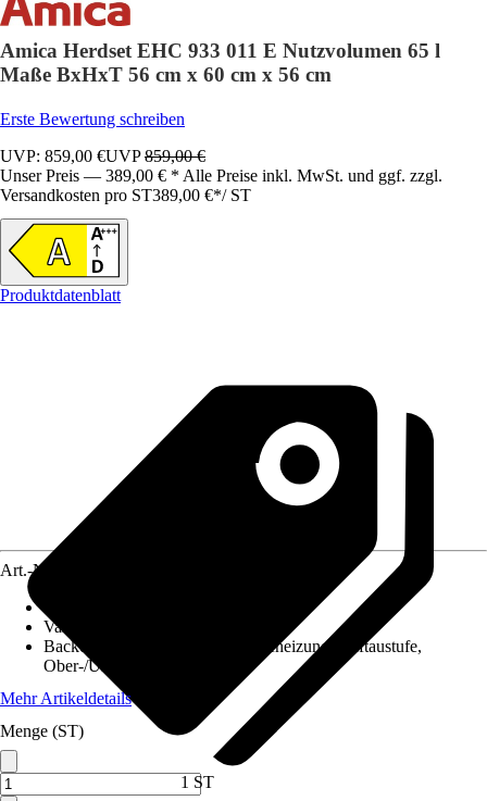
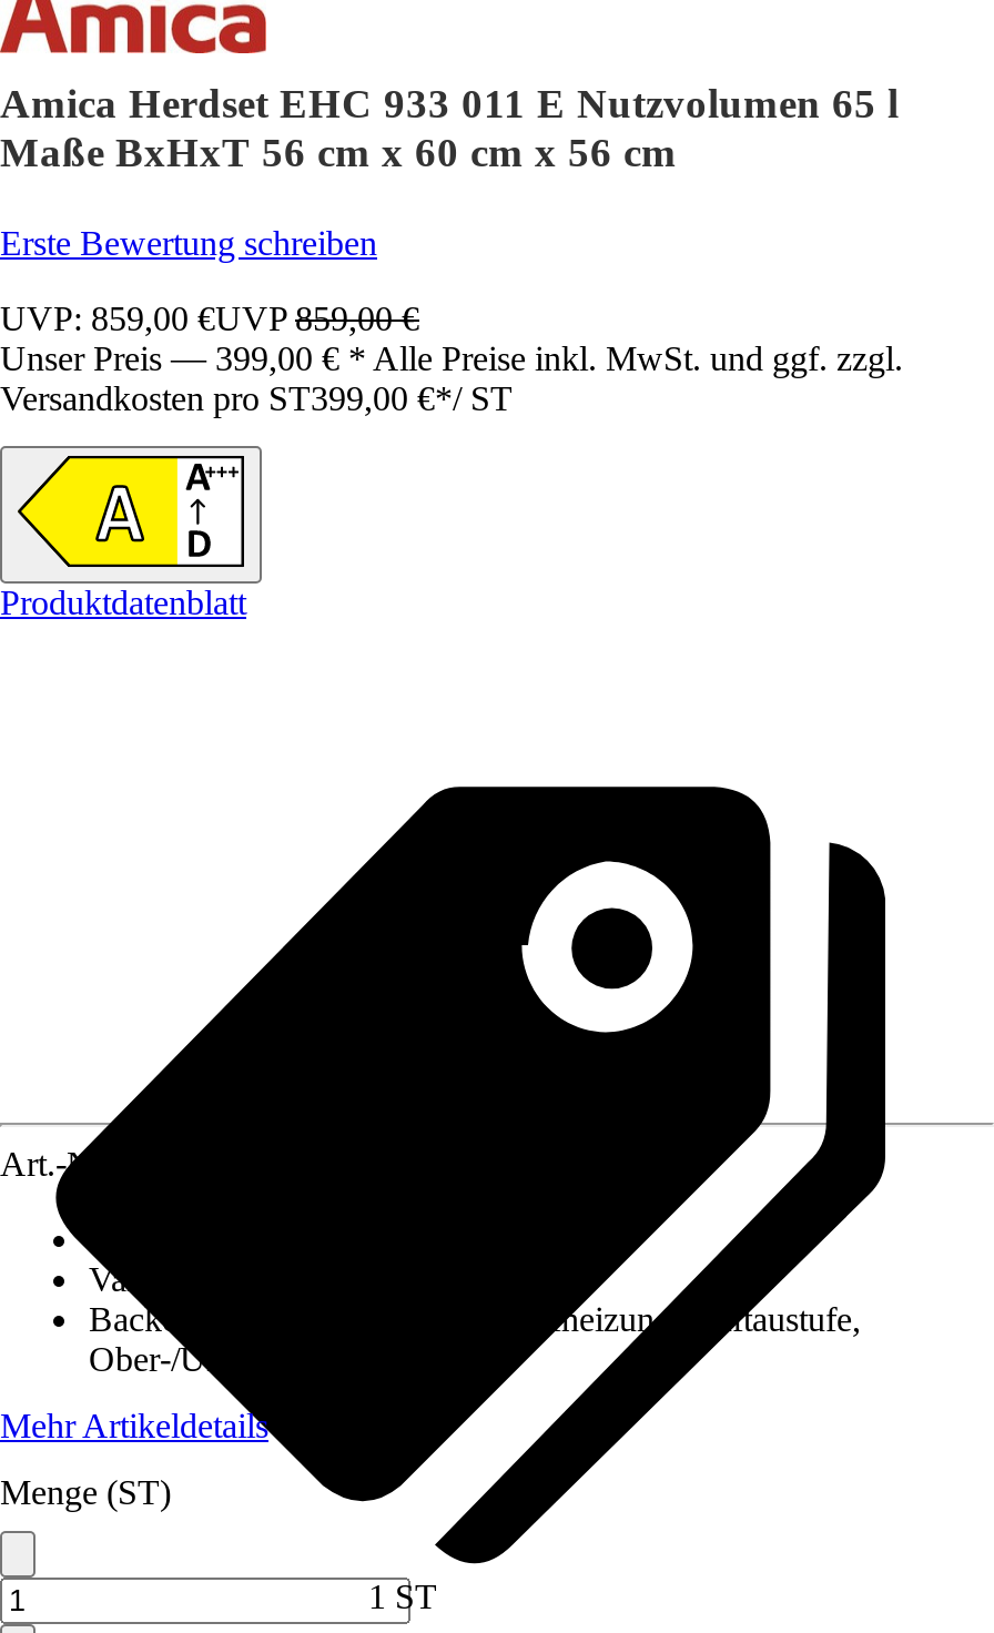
- Unser Preis — 389,00 € * Alle Preise inkl. MwSt. und ggf. zzgl.
+ Unser Preis — 399,00 € * Alle Preise inkl. MwSt. und ggf. zzgl.

- Versandkosten pro ST389,00 €*/ ST
+ Versandkosten pro ST399,00 €*/ ST
